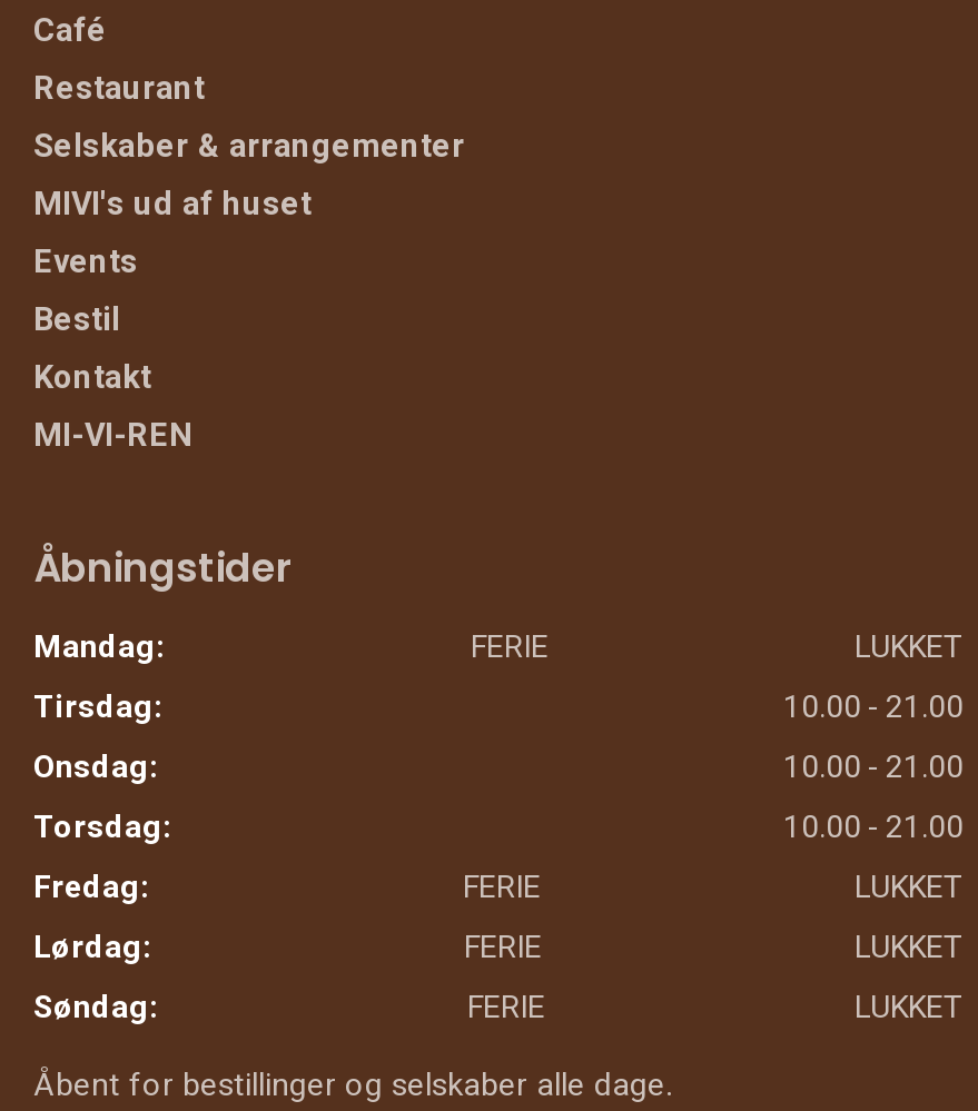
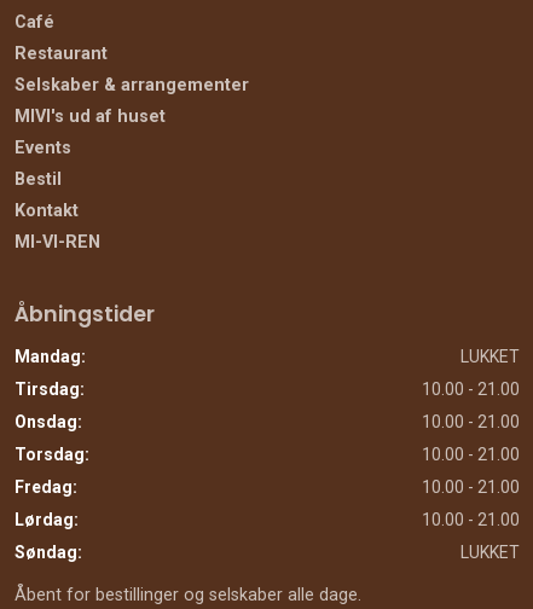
- FERIE

- FERIE
- LUKKET
+ 10.00 - 21.00

- FERIE
- LUKKET
+ 10.00 - 21.00

- FERIE
